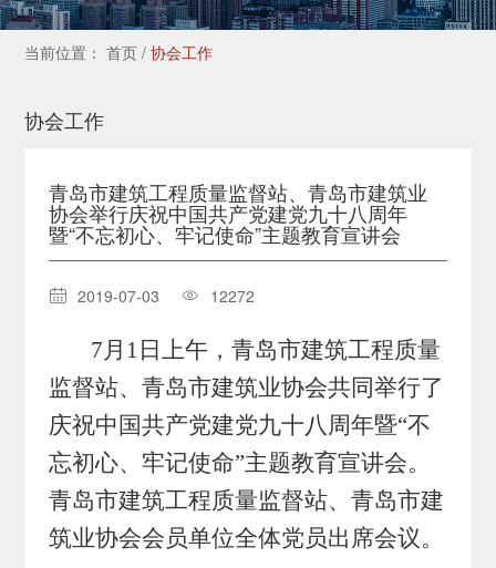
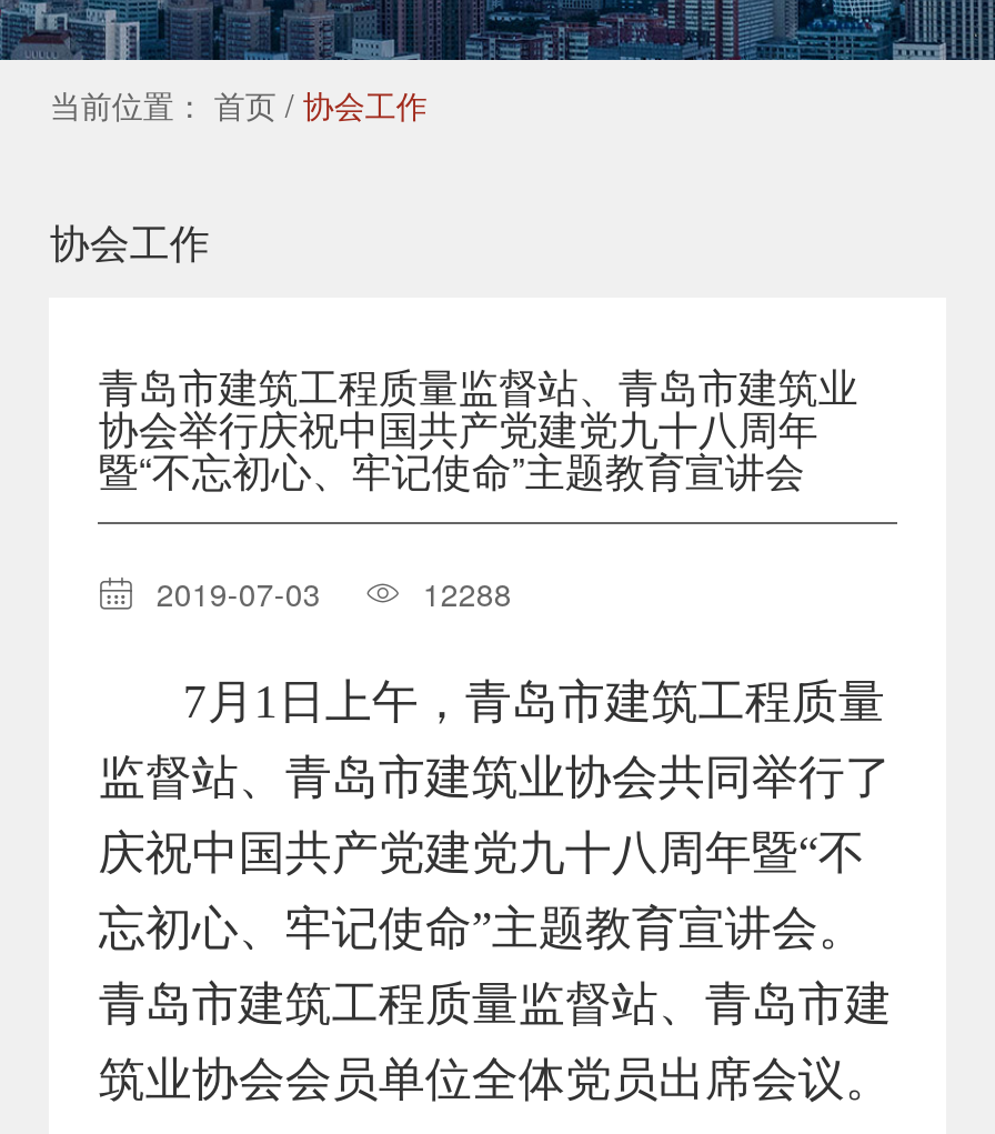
- 12272
+ 12288
